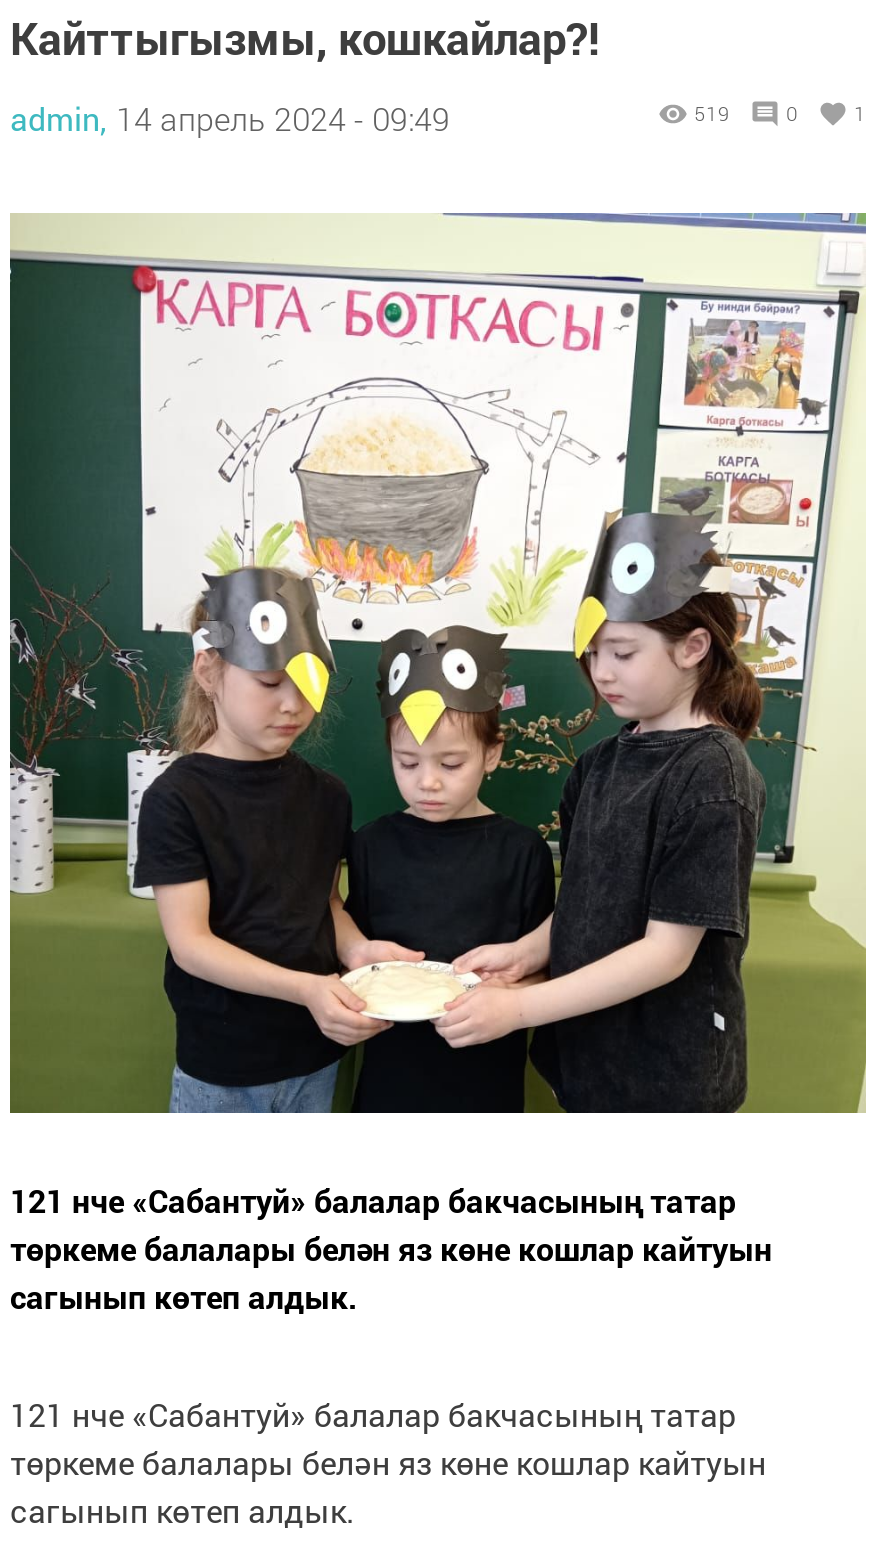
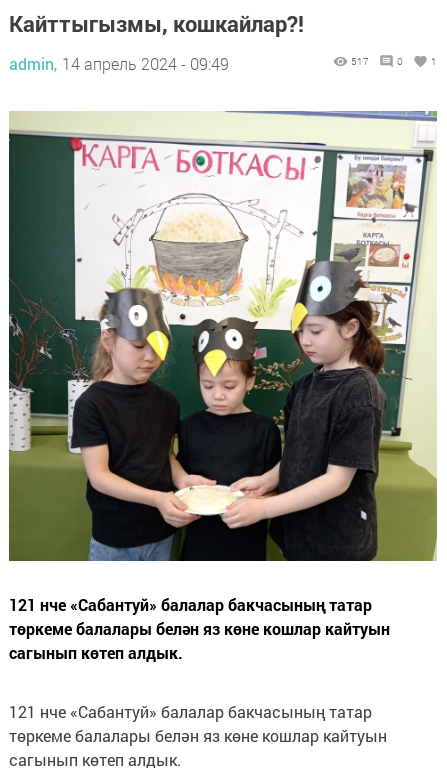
- 519
+ 517
